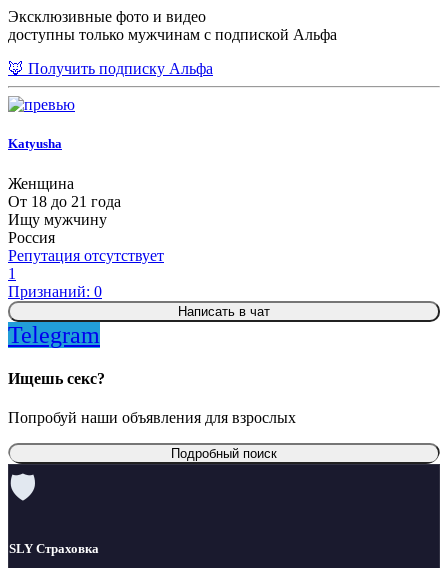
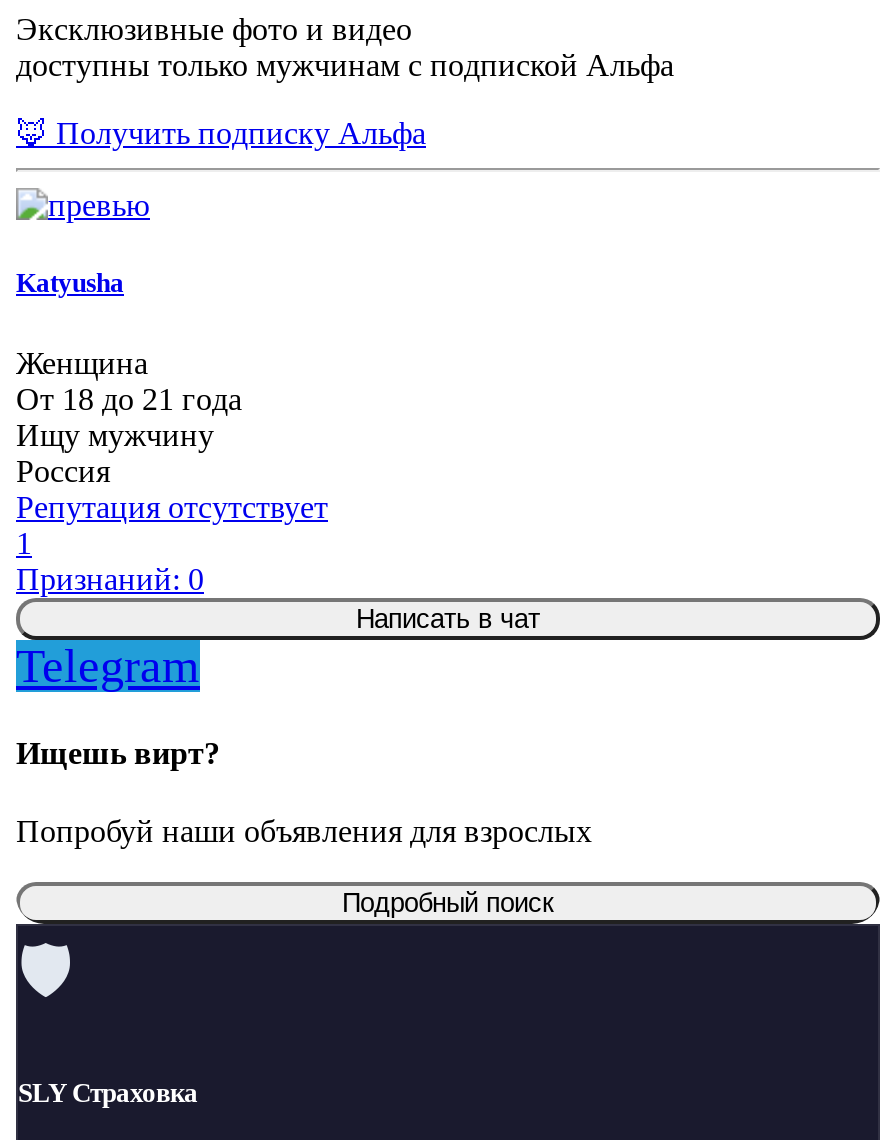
- Ищешь секс?
+ Ищешь вирт?
